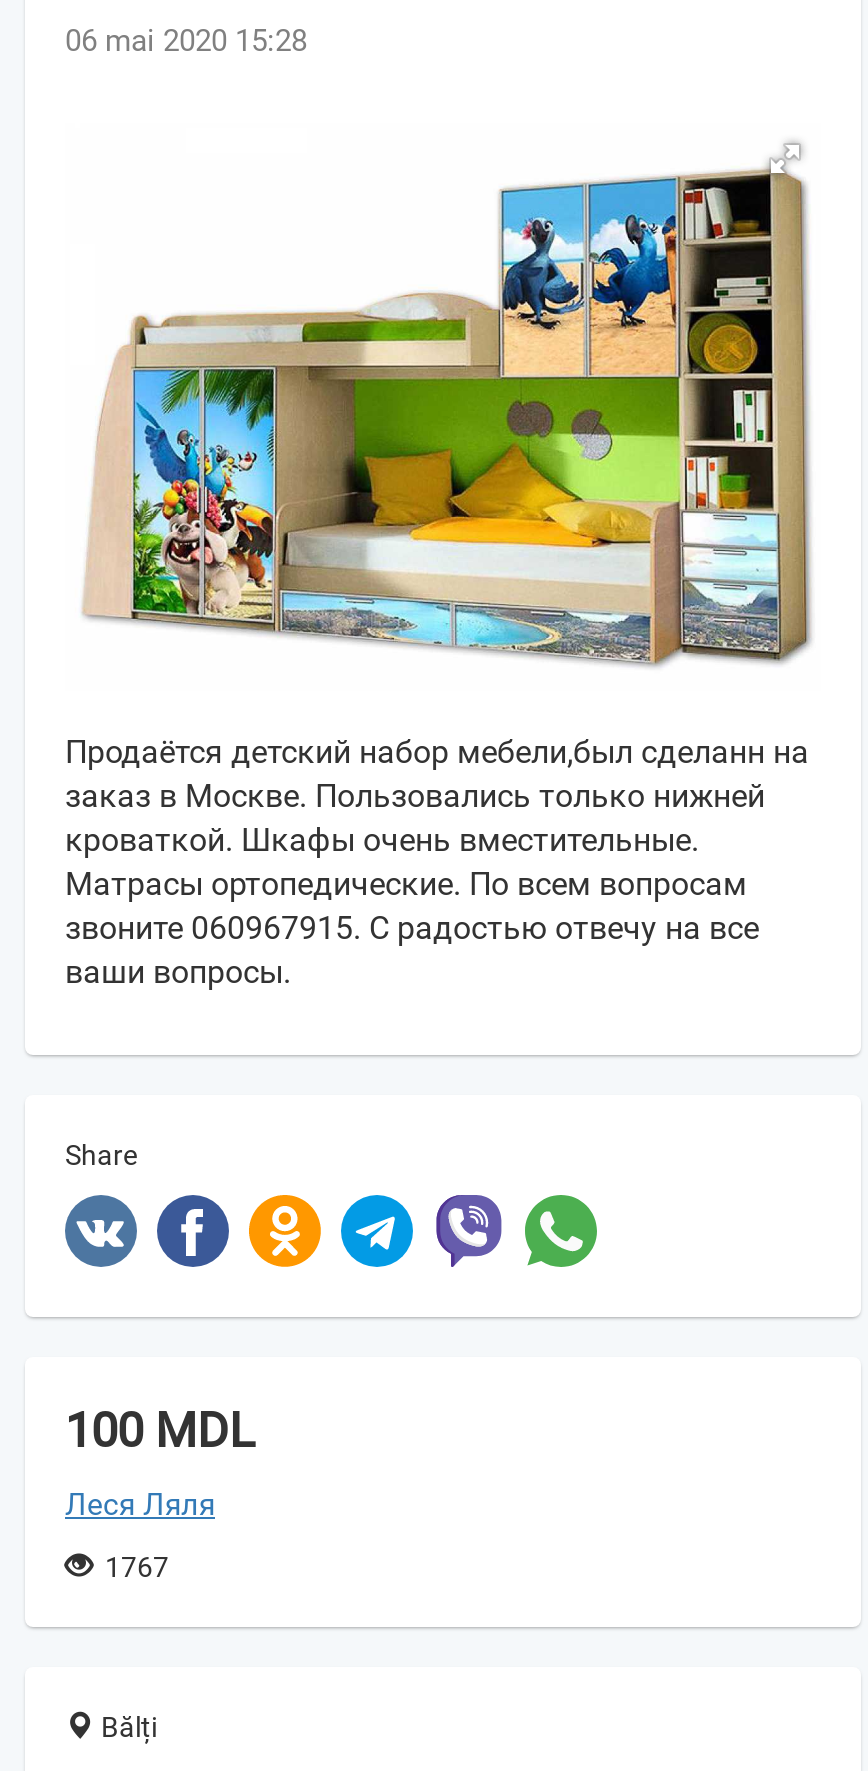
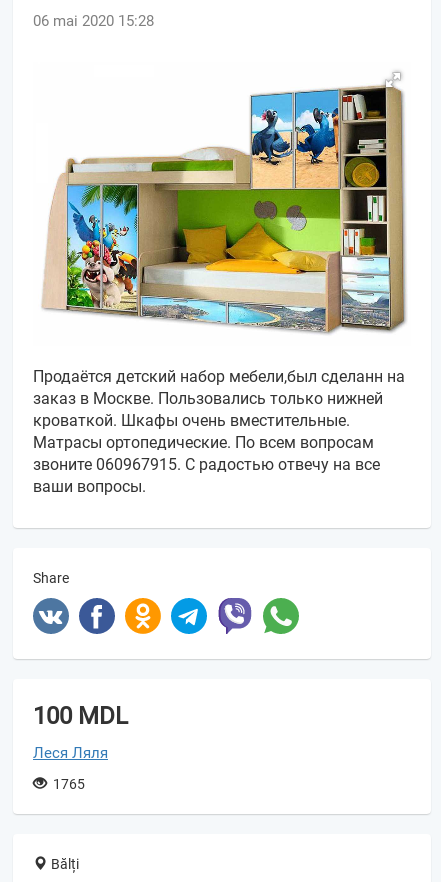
- 1767
+ 1765
